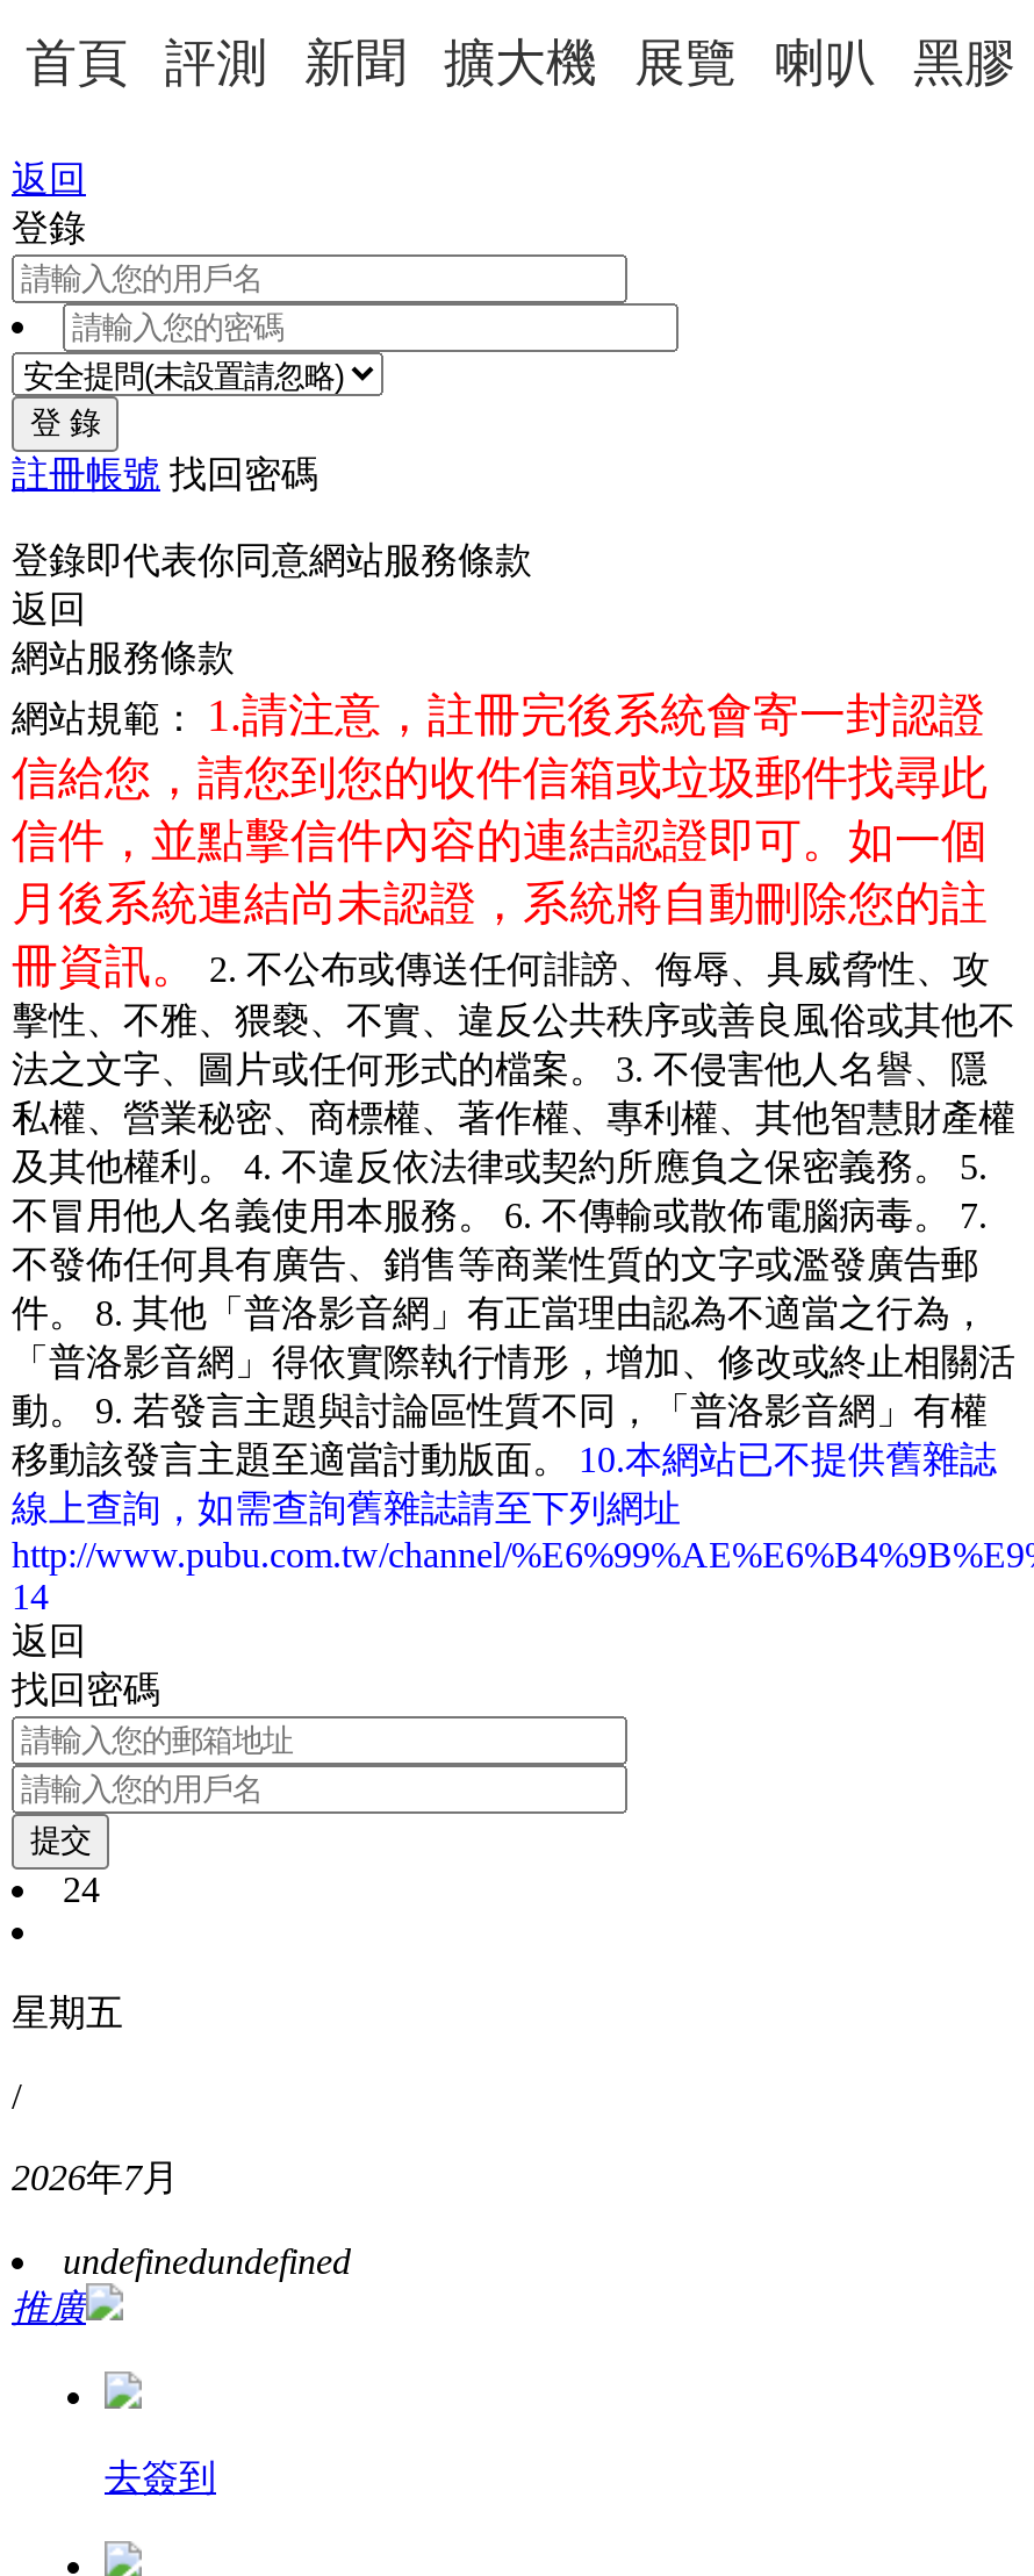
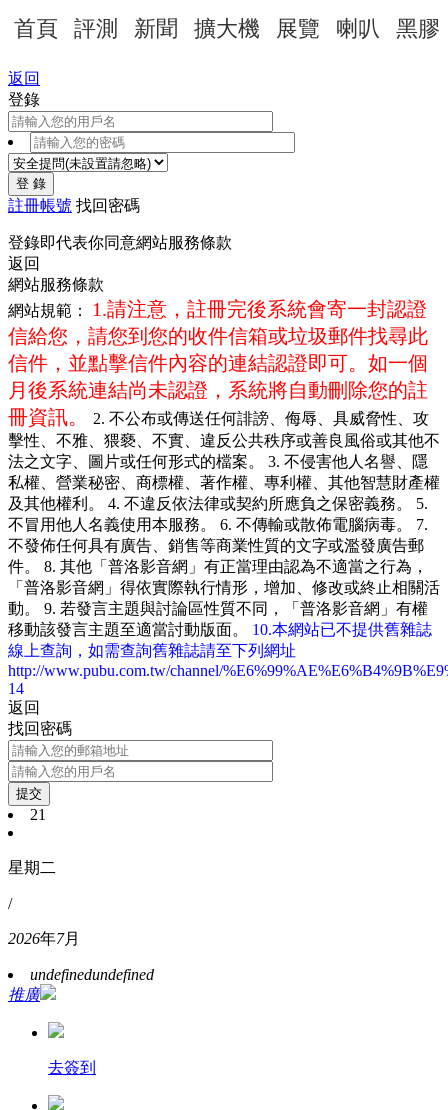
- 24
+ 21

- 星期五
+ 星期二
